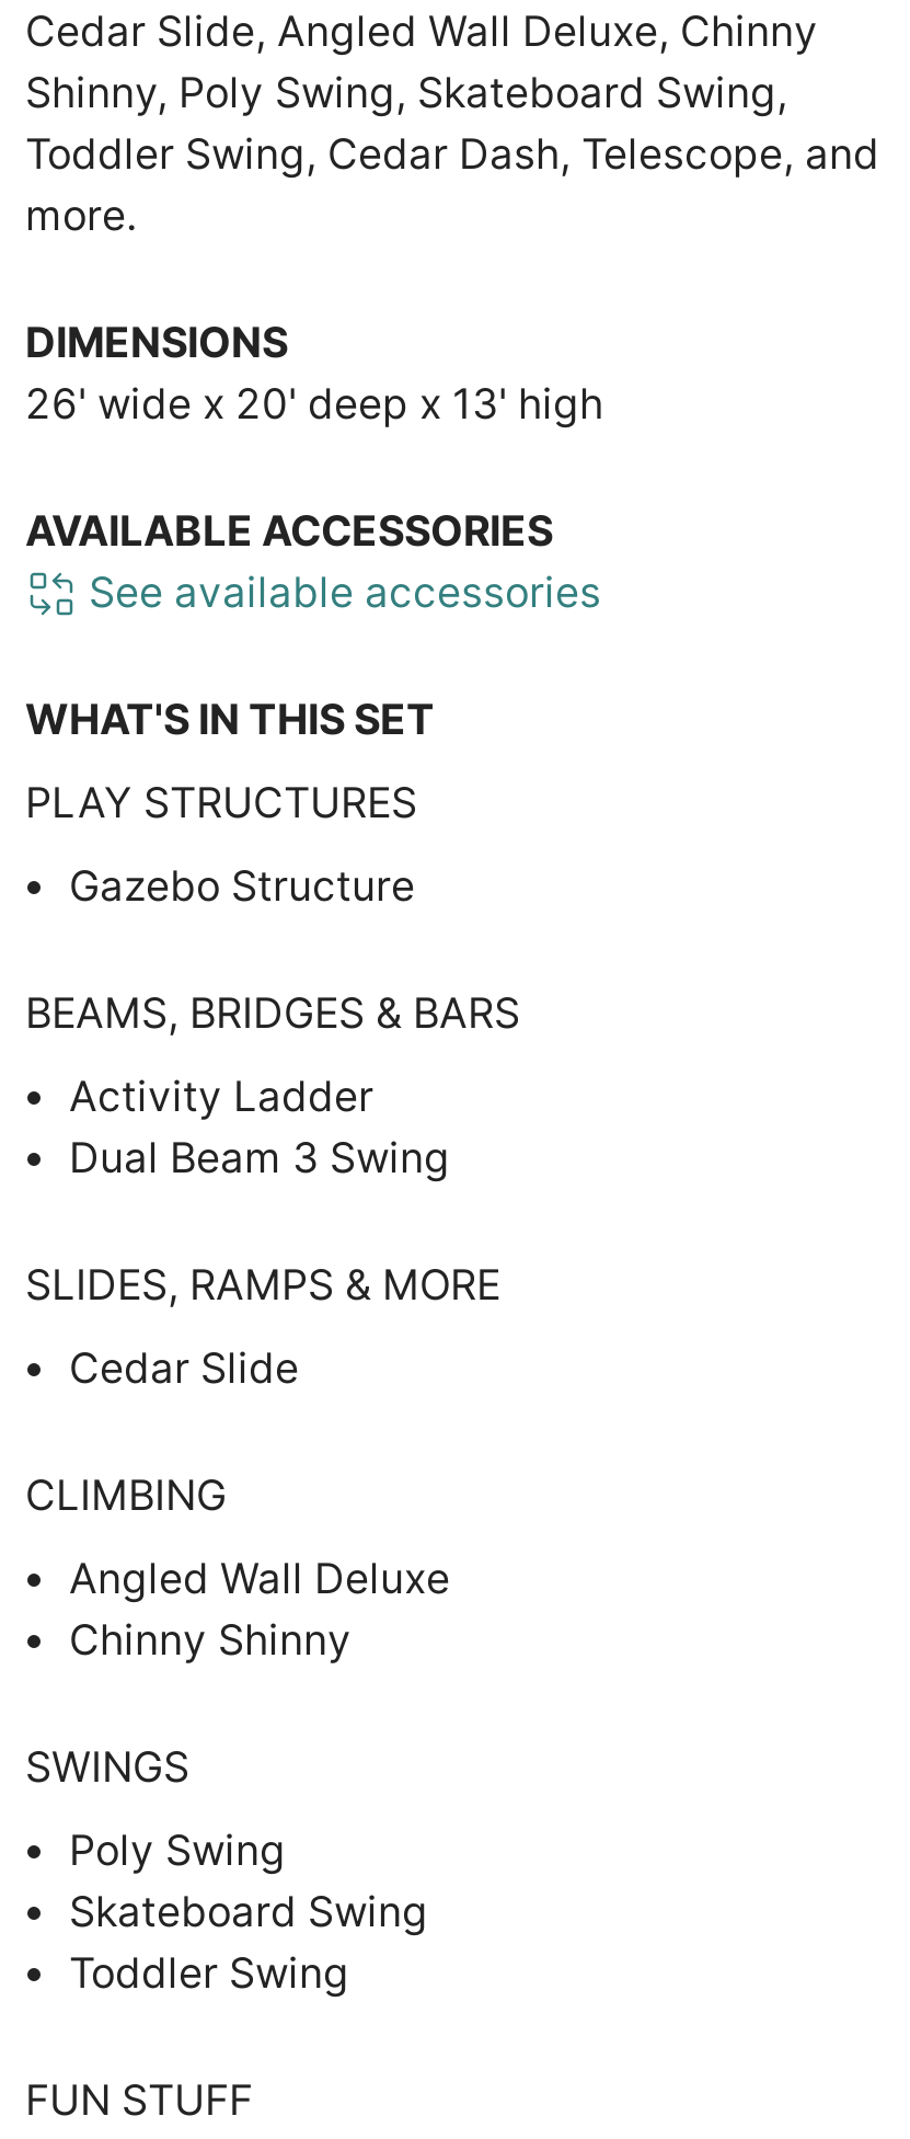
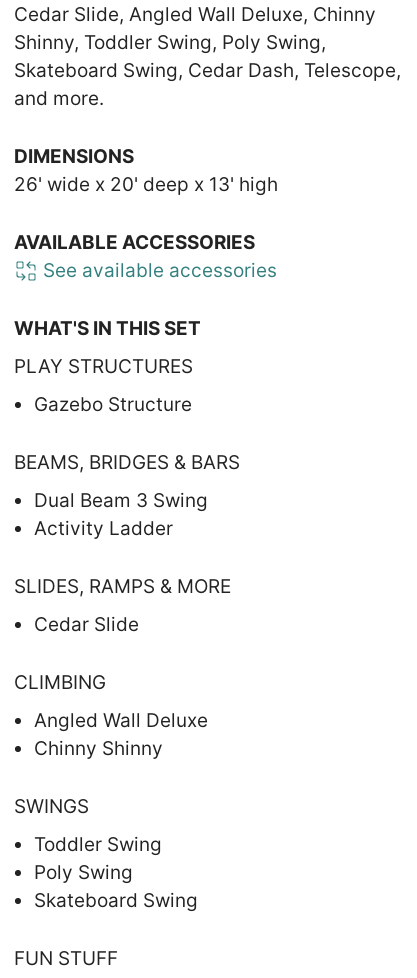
- Shinny, Poly Swing, Skateboard Swing,
- Toddler Swing, Cedar Dash, Telescope, and
- more.
+ Shinny, Toddler Swing, Poly Swing,
+ Skateboard Swing, Cedar Dash, Telescope,
+ and more.

moved down: Activity Ladder

moved up: Dual Beam 3 Swing

moved down: Poly Swing | Skateboard Swing

moved up: Toddler Swing
